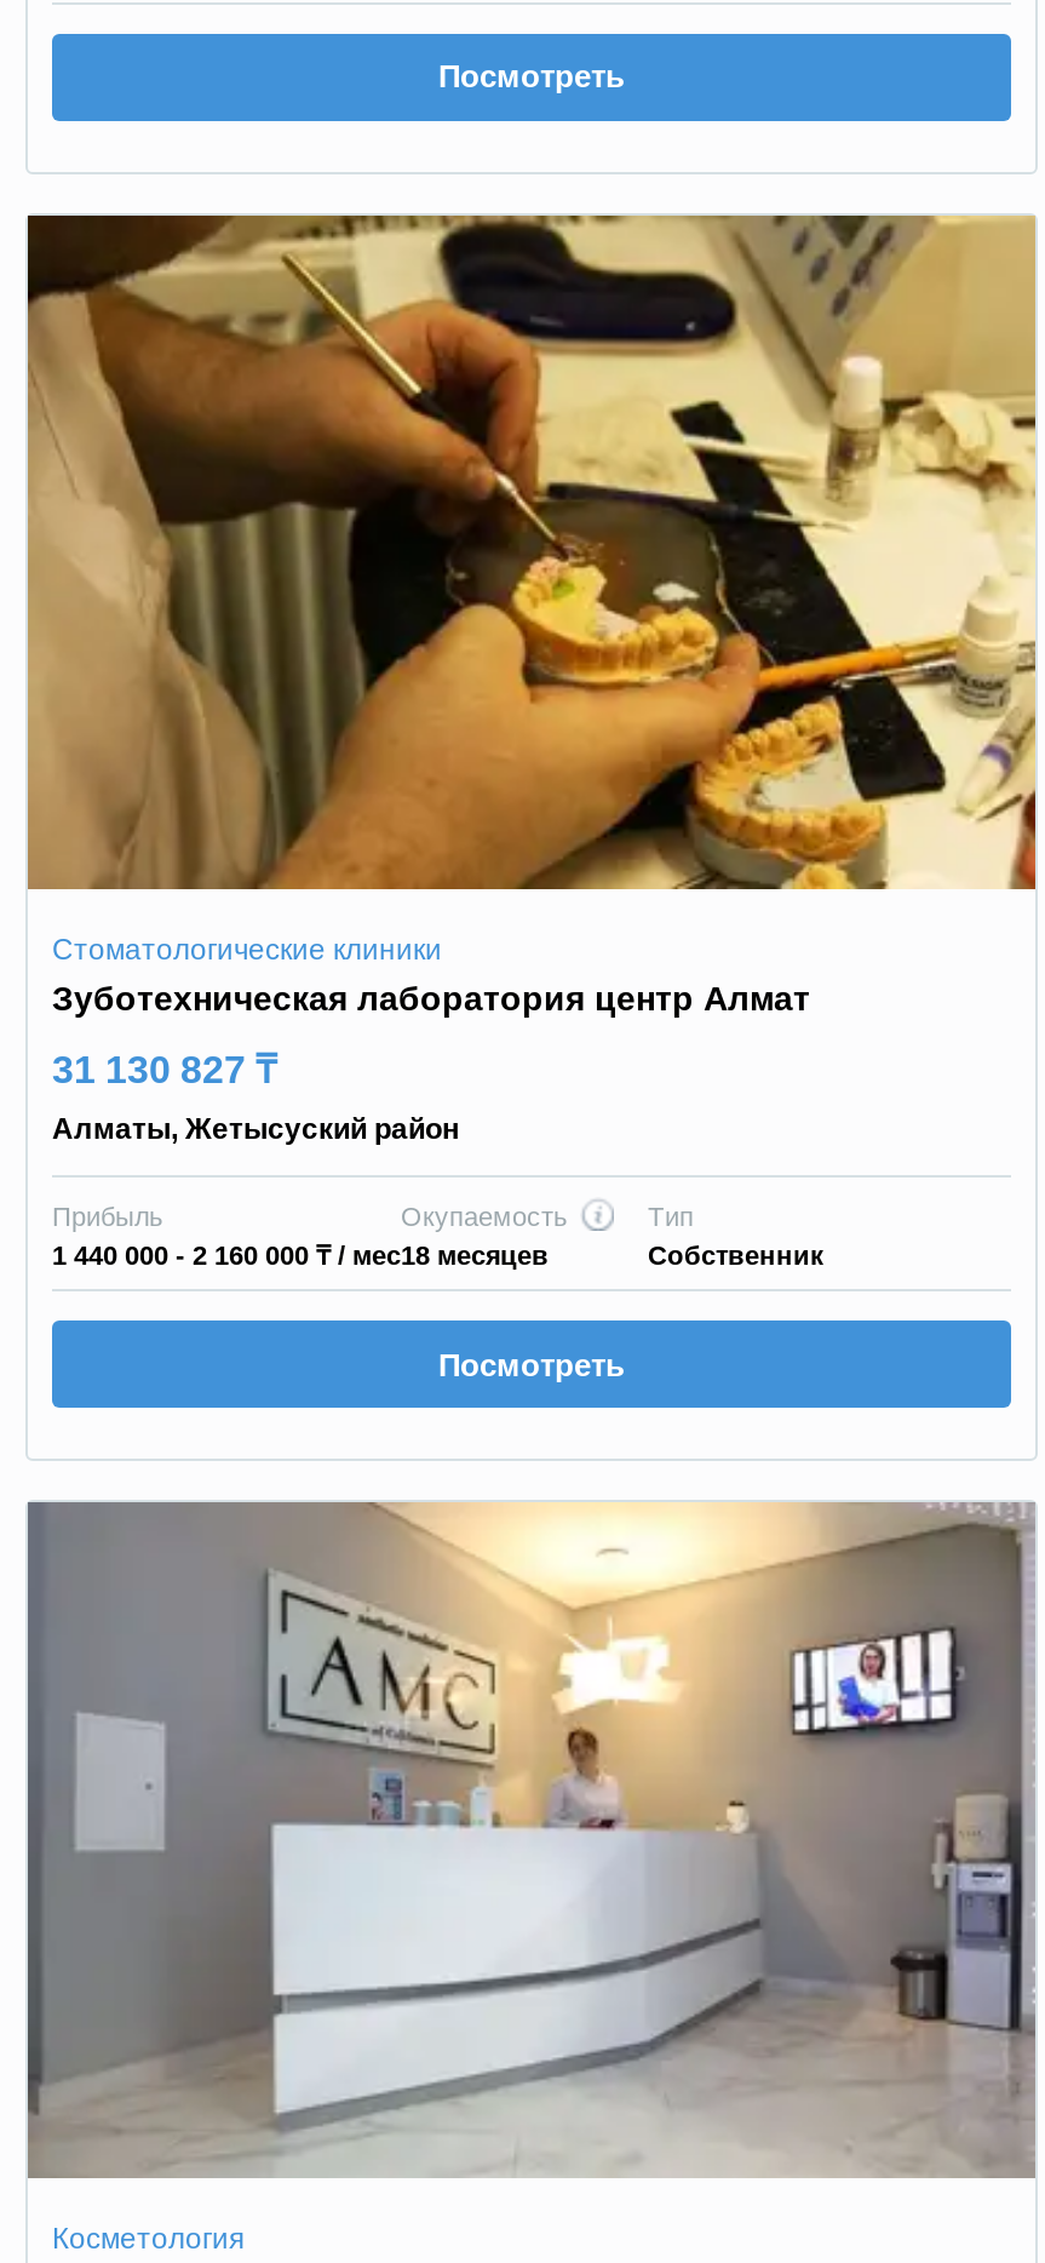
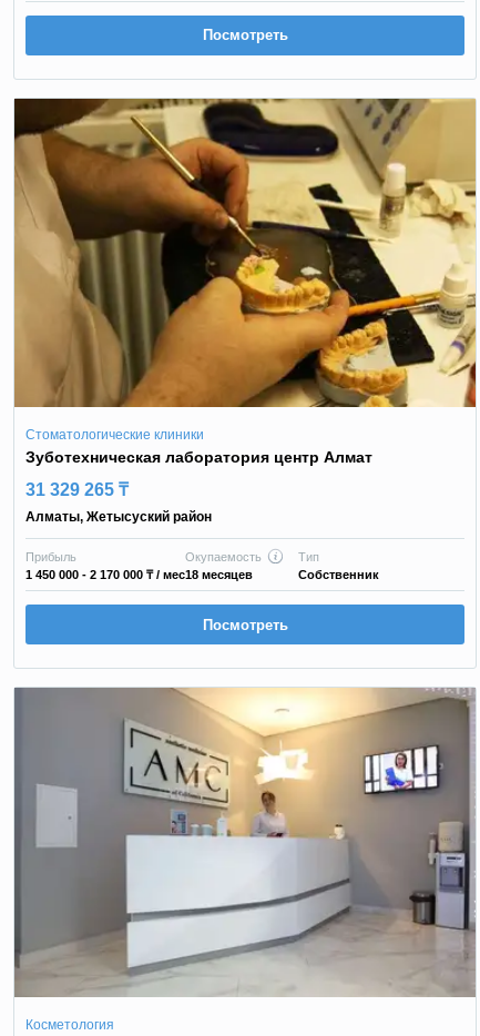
- 31 130 827 ₸
+ 31 329 265 ₸

- 1 440 000 - 2 160 000 ₸ / мес 18 месяцев
+ 1 450 000 - 2 170 000 ₸ / мес 18 месяцев
